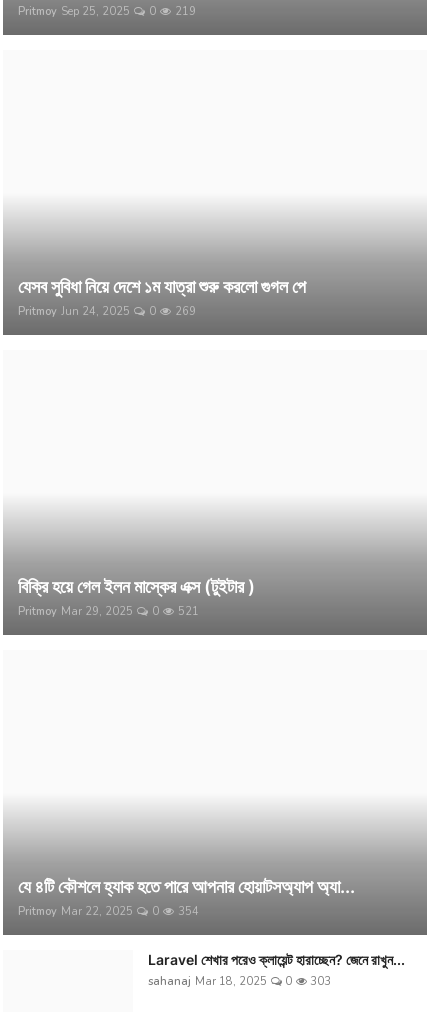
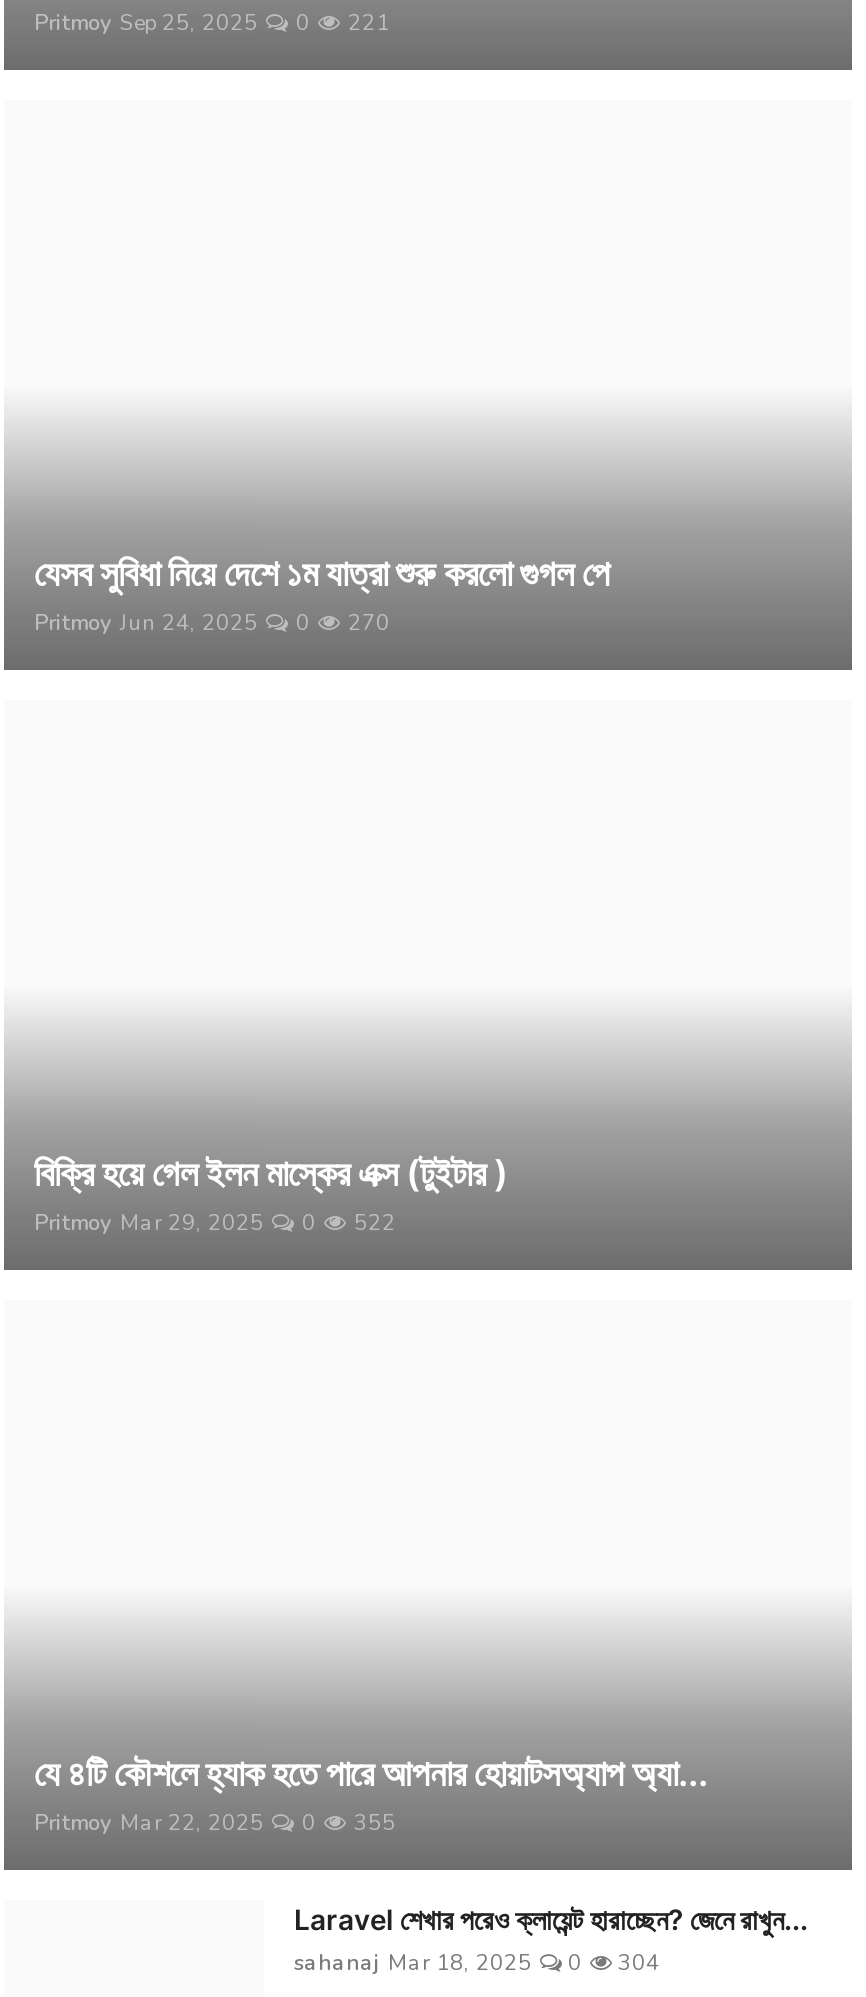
- Pritmoy Sep 25, 2025 0 219
+ Pritmoy Sep 25, 2025 0 221

- Pritmoy Jun 24, 2025 0 269
+ Pritmoy Jun 24, 2025 0 270

- Pritmoy Mar 29, 2025 0 521
+ Pritmoy Mar 29, 2025 0 522

- Pritmoy Mar 22, 2025 0 354
+ Pritmoy Mar 22, 2025 0 355

- sahanaj Mar 18, 2025 0 303
+ sahanaj Mar 18, 2025 0 304
